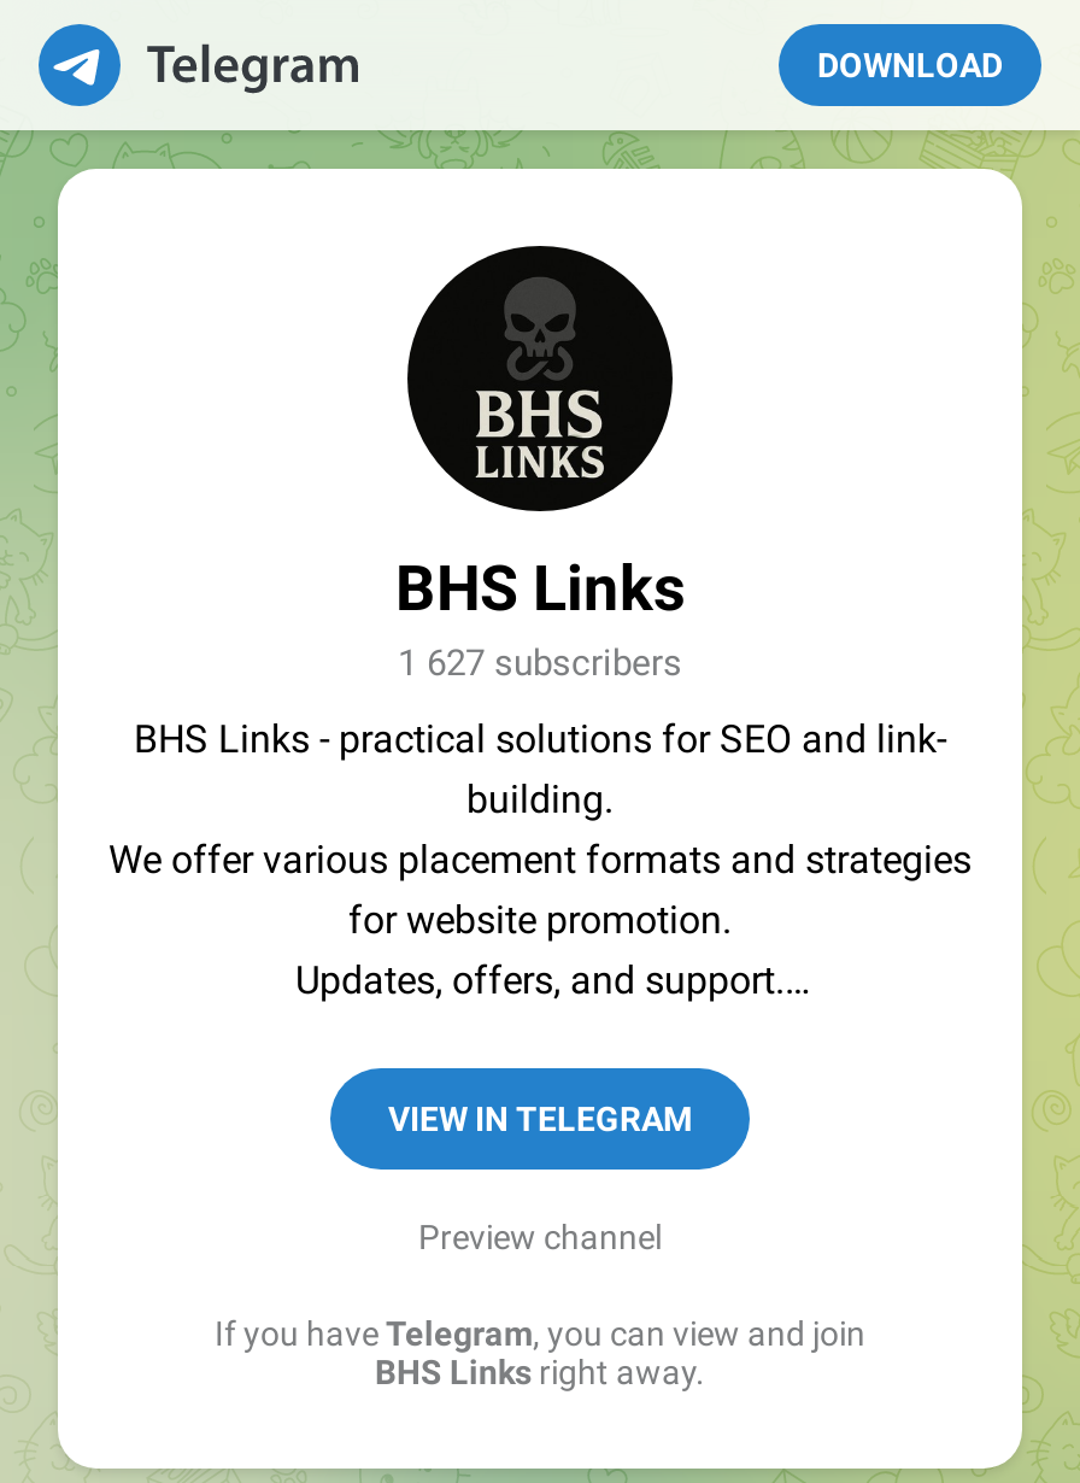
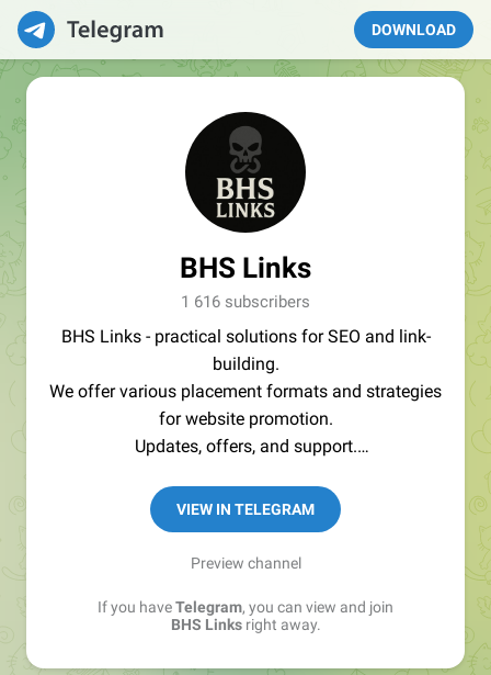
- 1 627 subscribers
+ 1 616 subscribers
